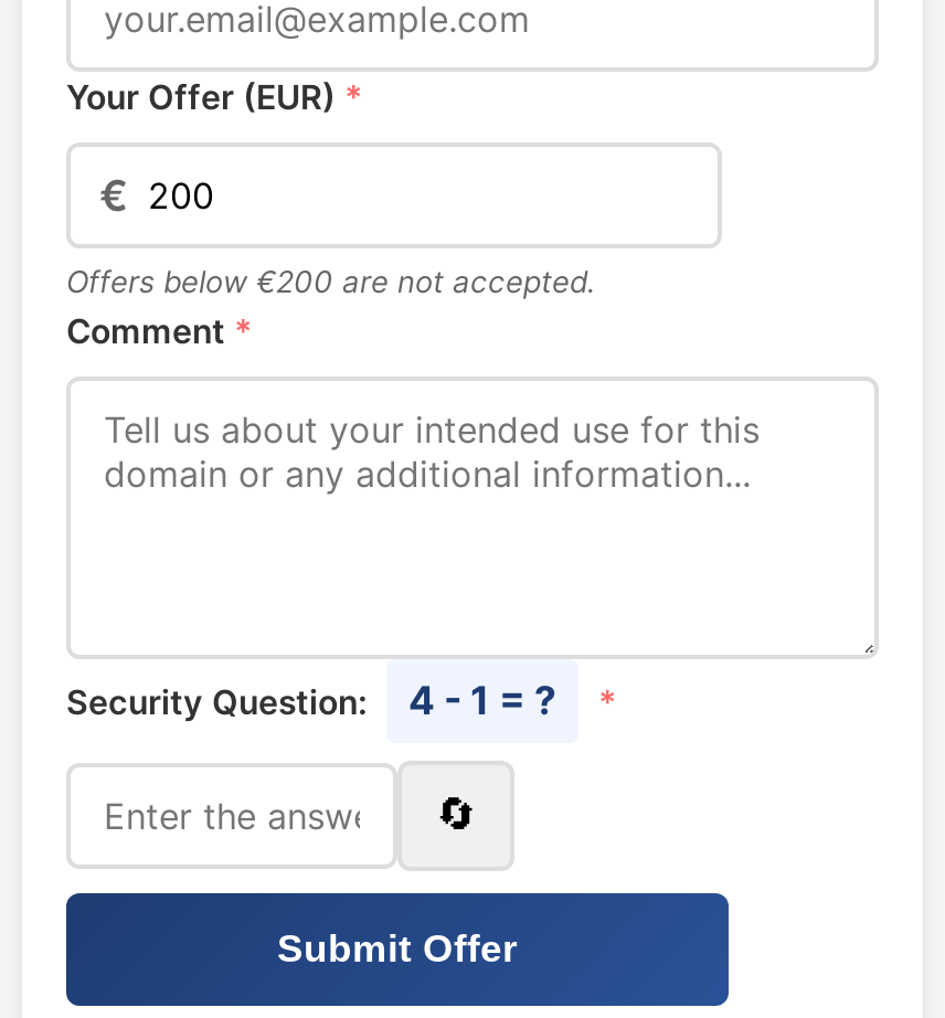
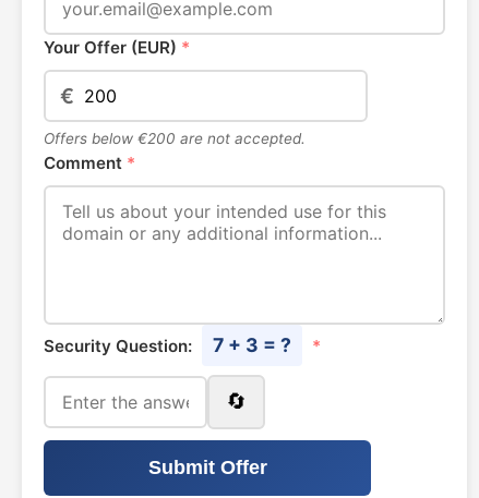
- 4 - 1 = ?
+ 7 + 3 = ?
